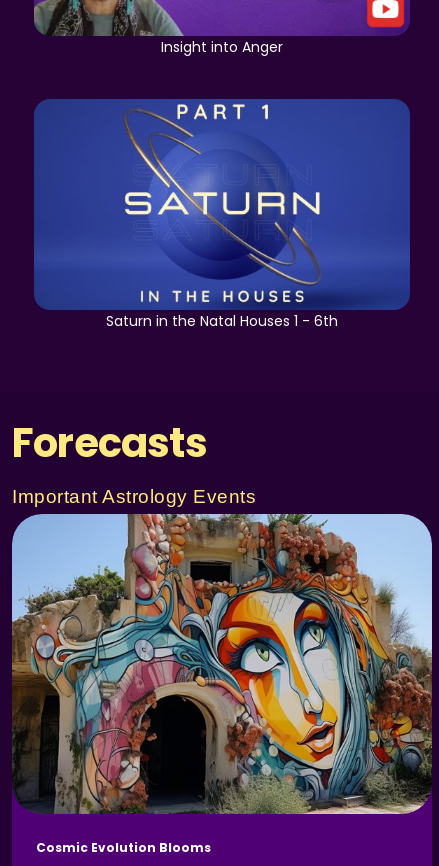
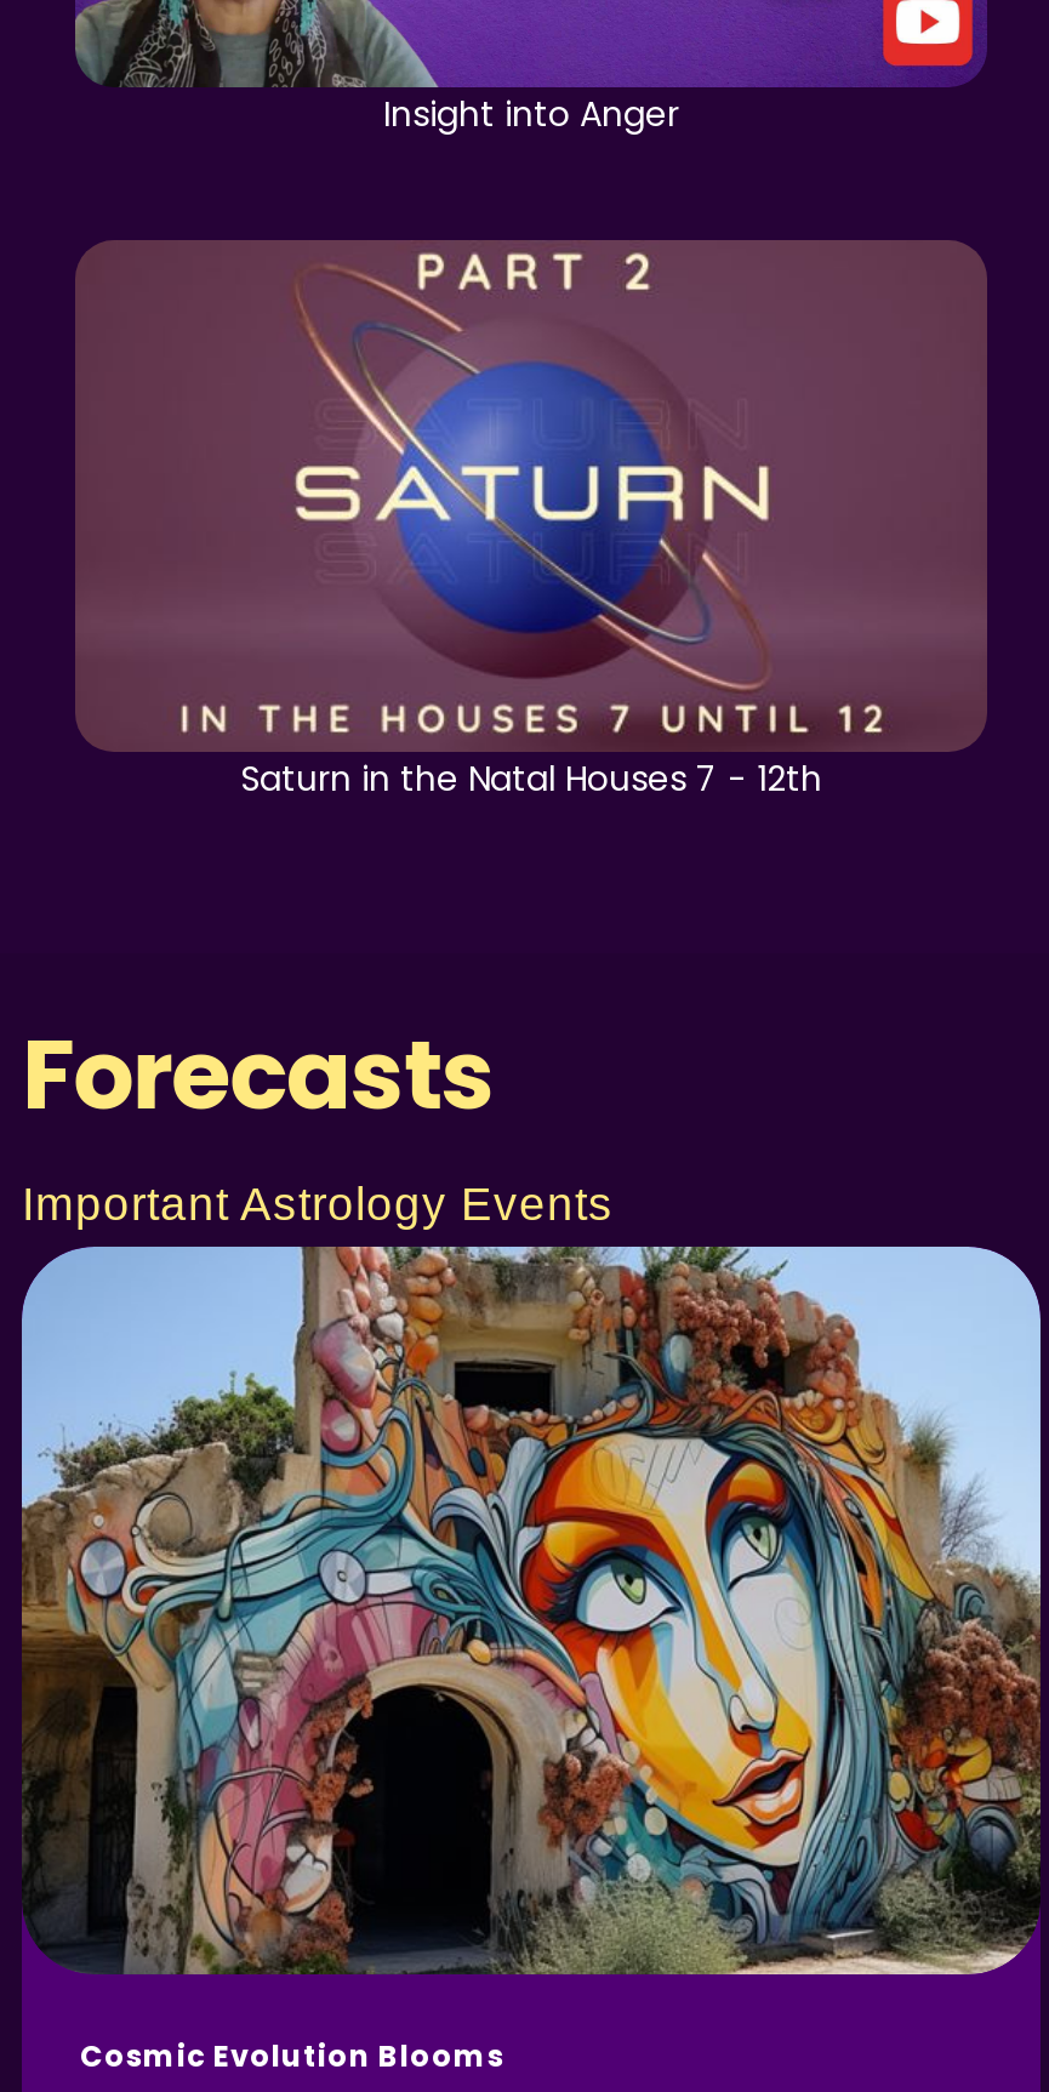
- [image]
- Saturn in the Natal Houses 1 - 6th
+ [image]
+ Saturn in the Natal Houses 7 - 12th
